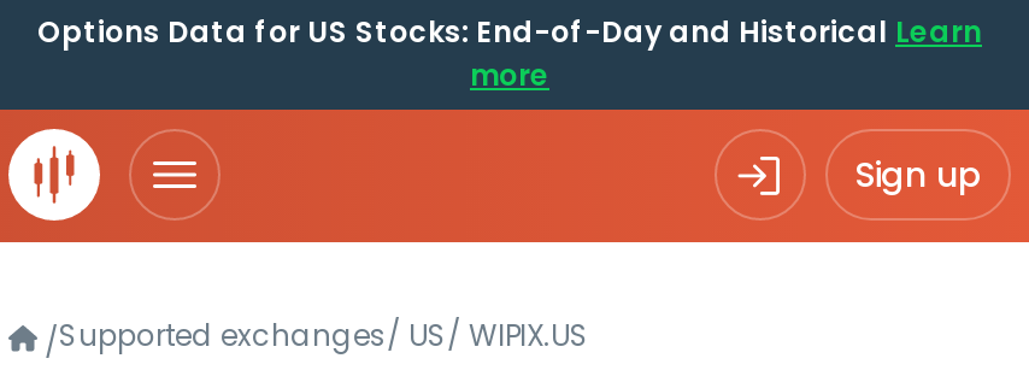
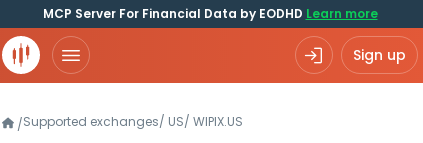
- Options Data for US Stocks: End-of-Day and Historical Learn
- more
+ MCP Server For Financial Data by EODHD Learn more
